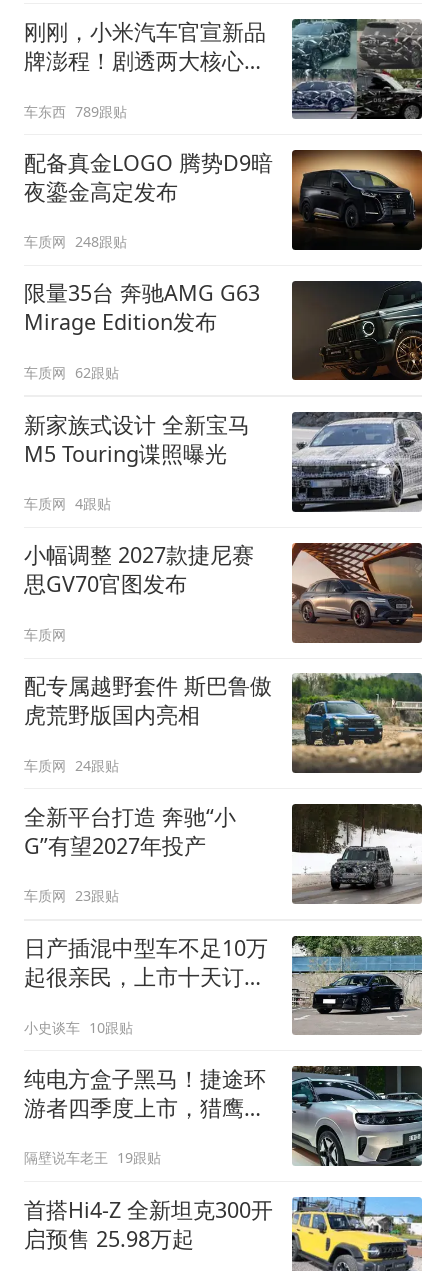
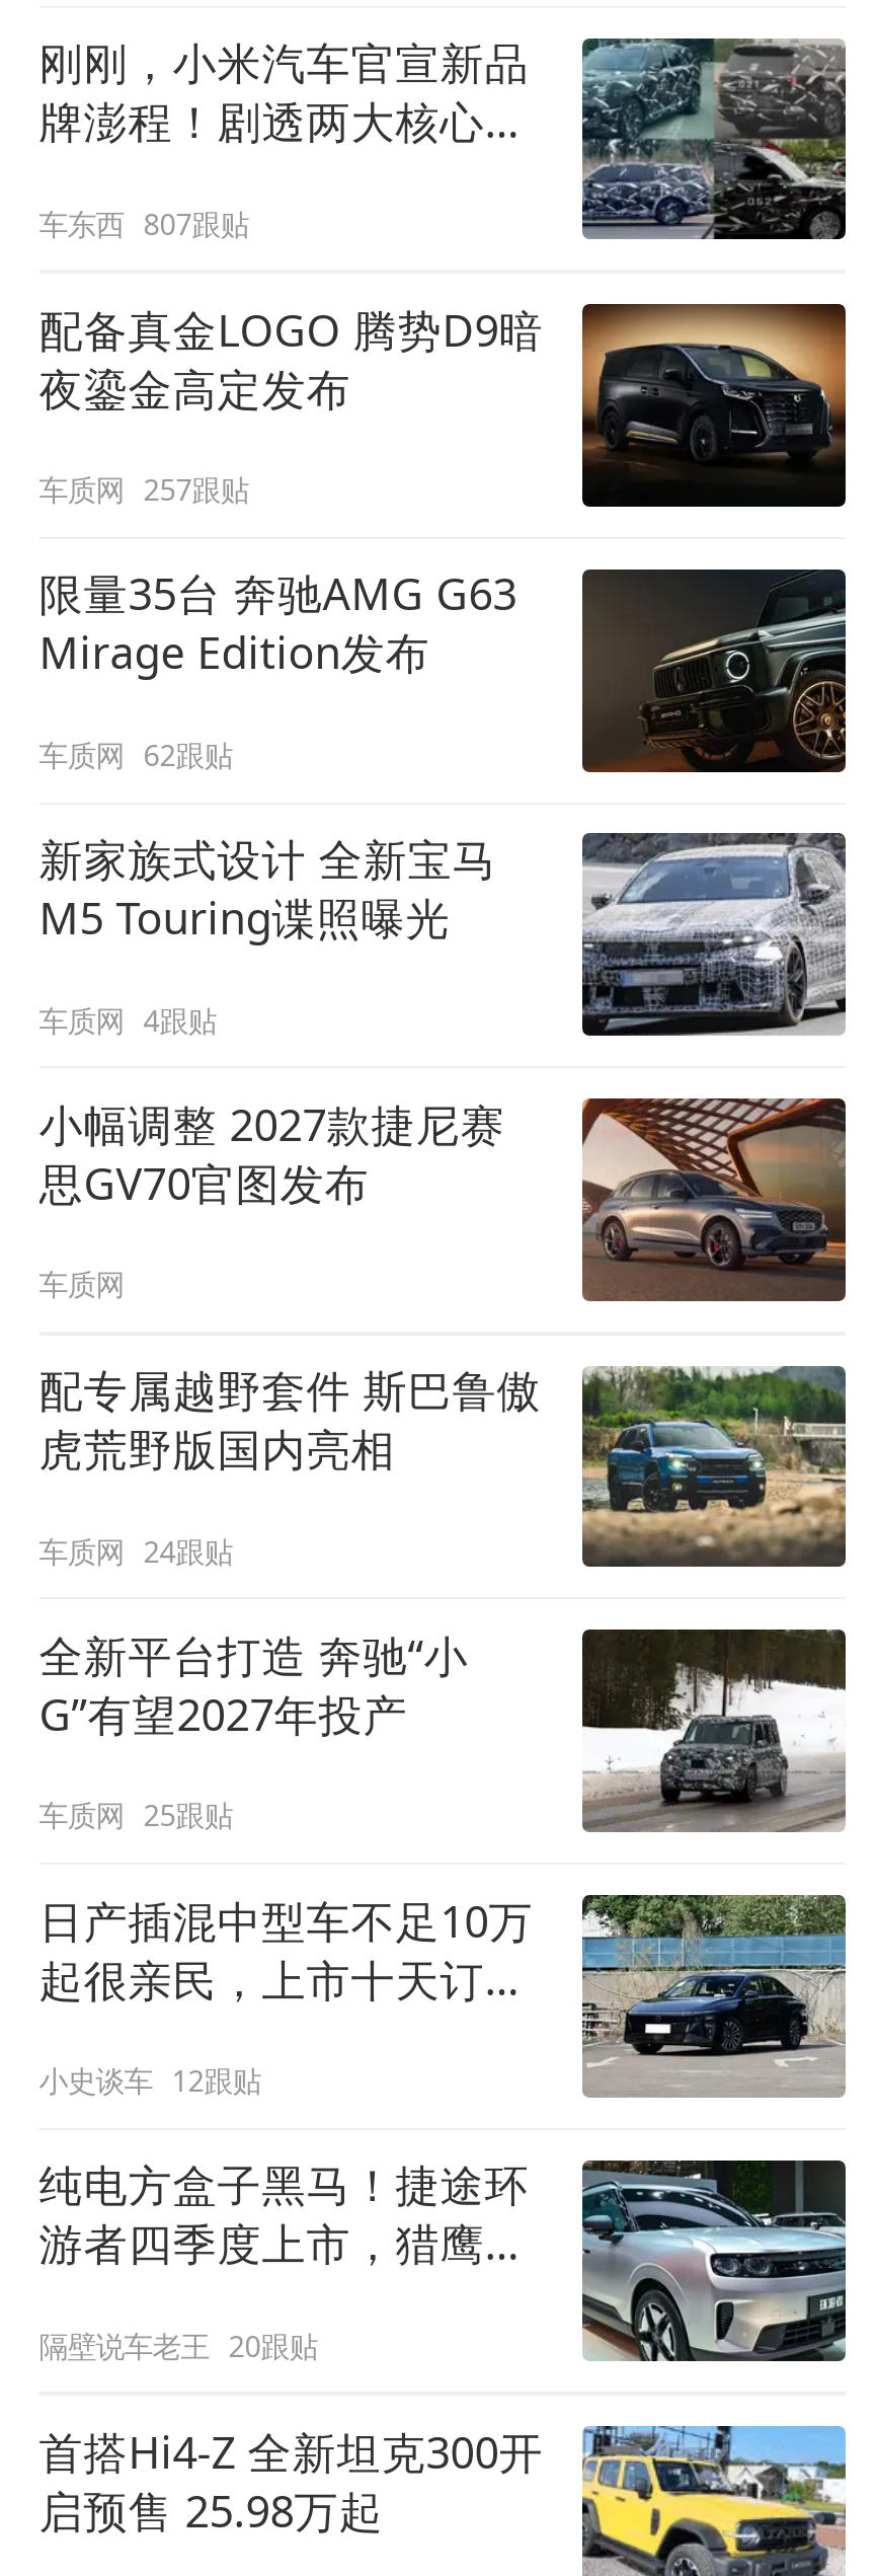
- 车东西 789跟贴
+ 车东西 807跟贴

- 车质网 248跟贴
+ 车质网 257跟贴

- 车质网 23跟贴
+ 车质网 25跟贴

- 小史谈车 10跟贴
+ 小史谈车 12跟贴

- 隔壁说车老王 19跟贴
+ 隔壁说车老王 20跟贴
